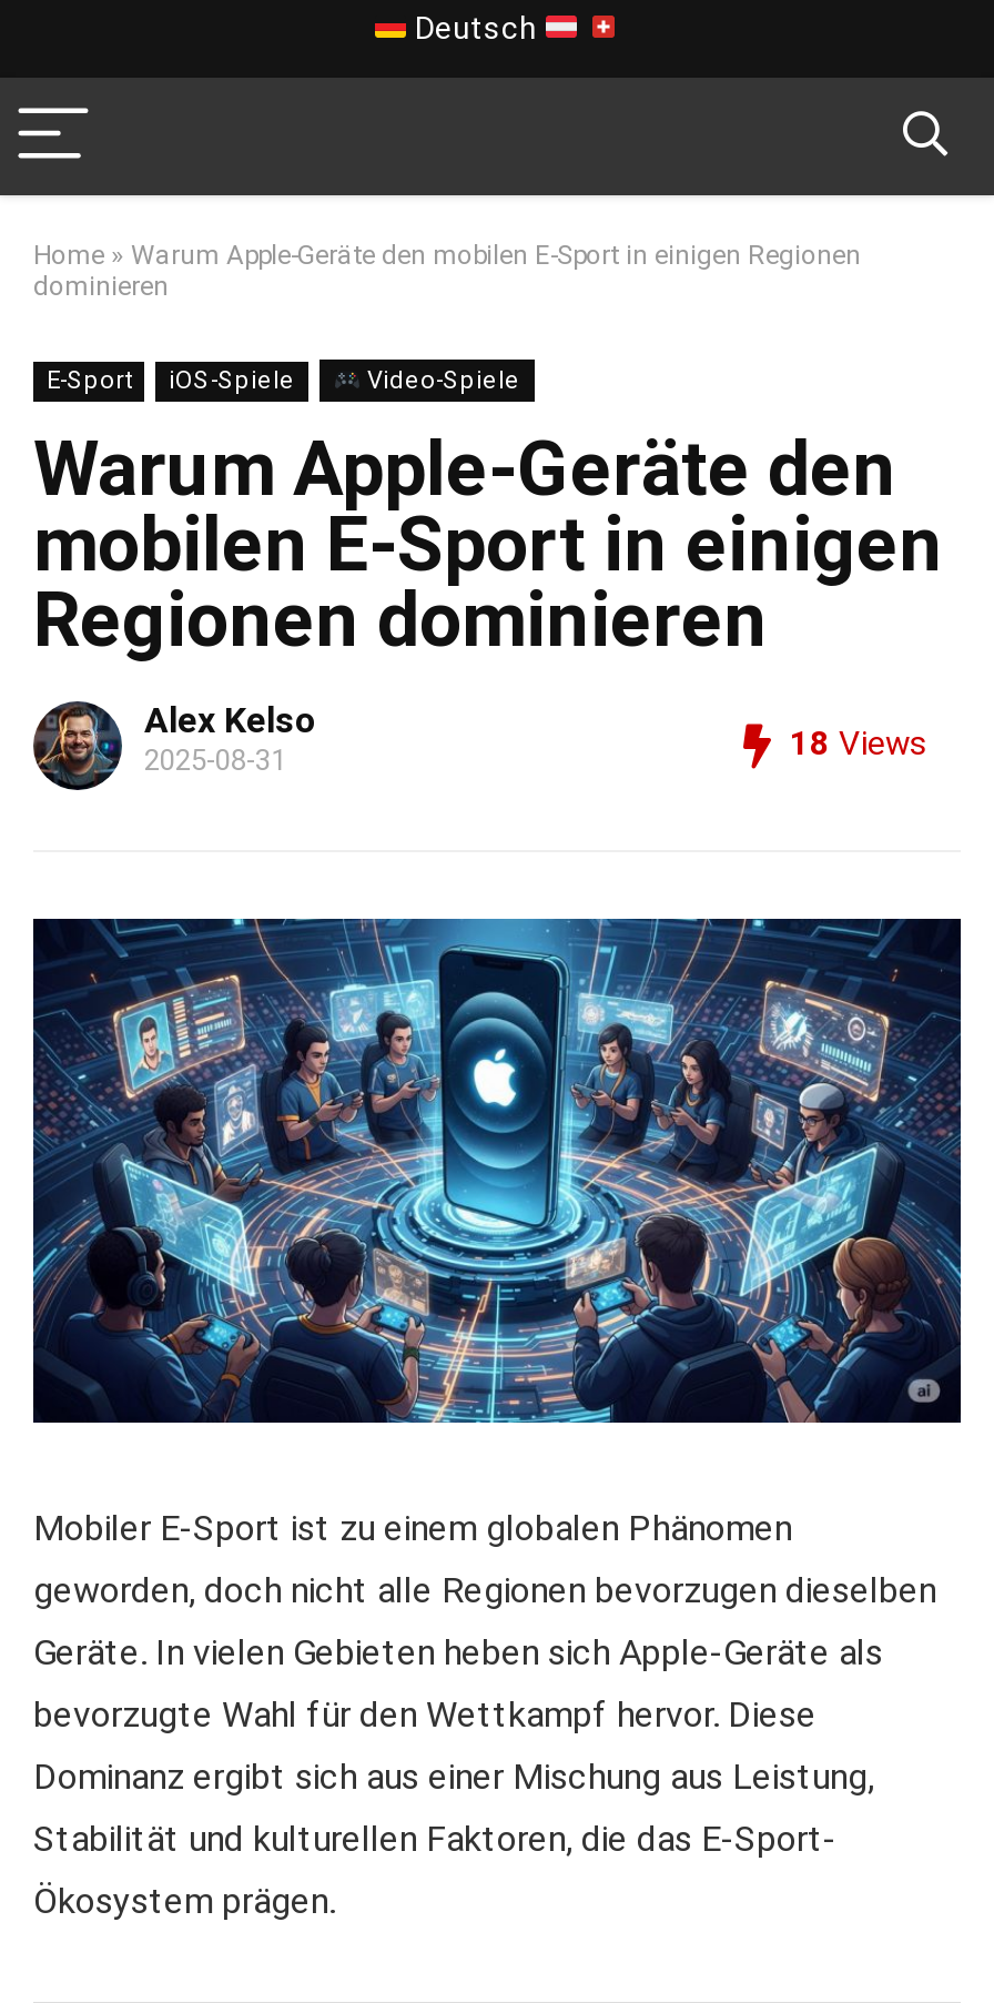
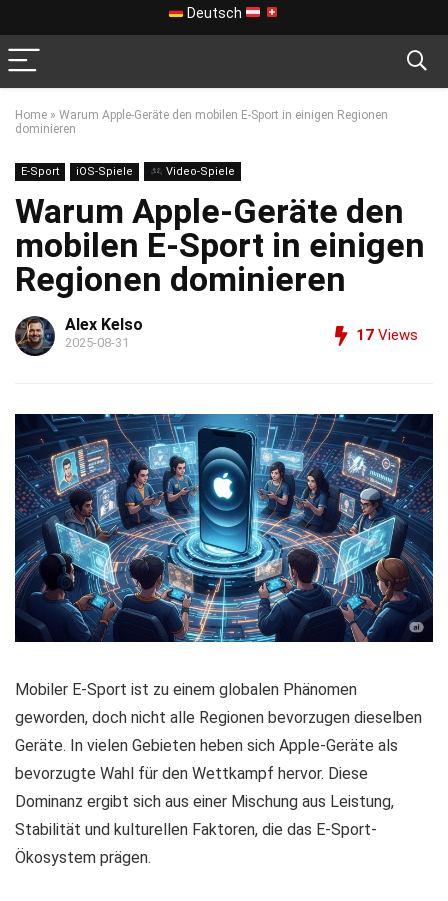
- 18 Views
+ 17 Views
